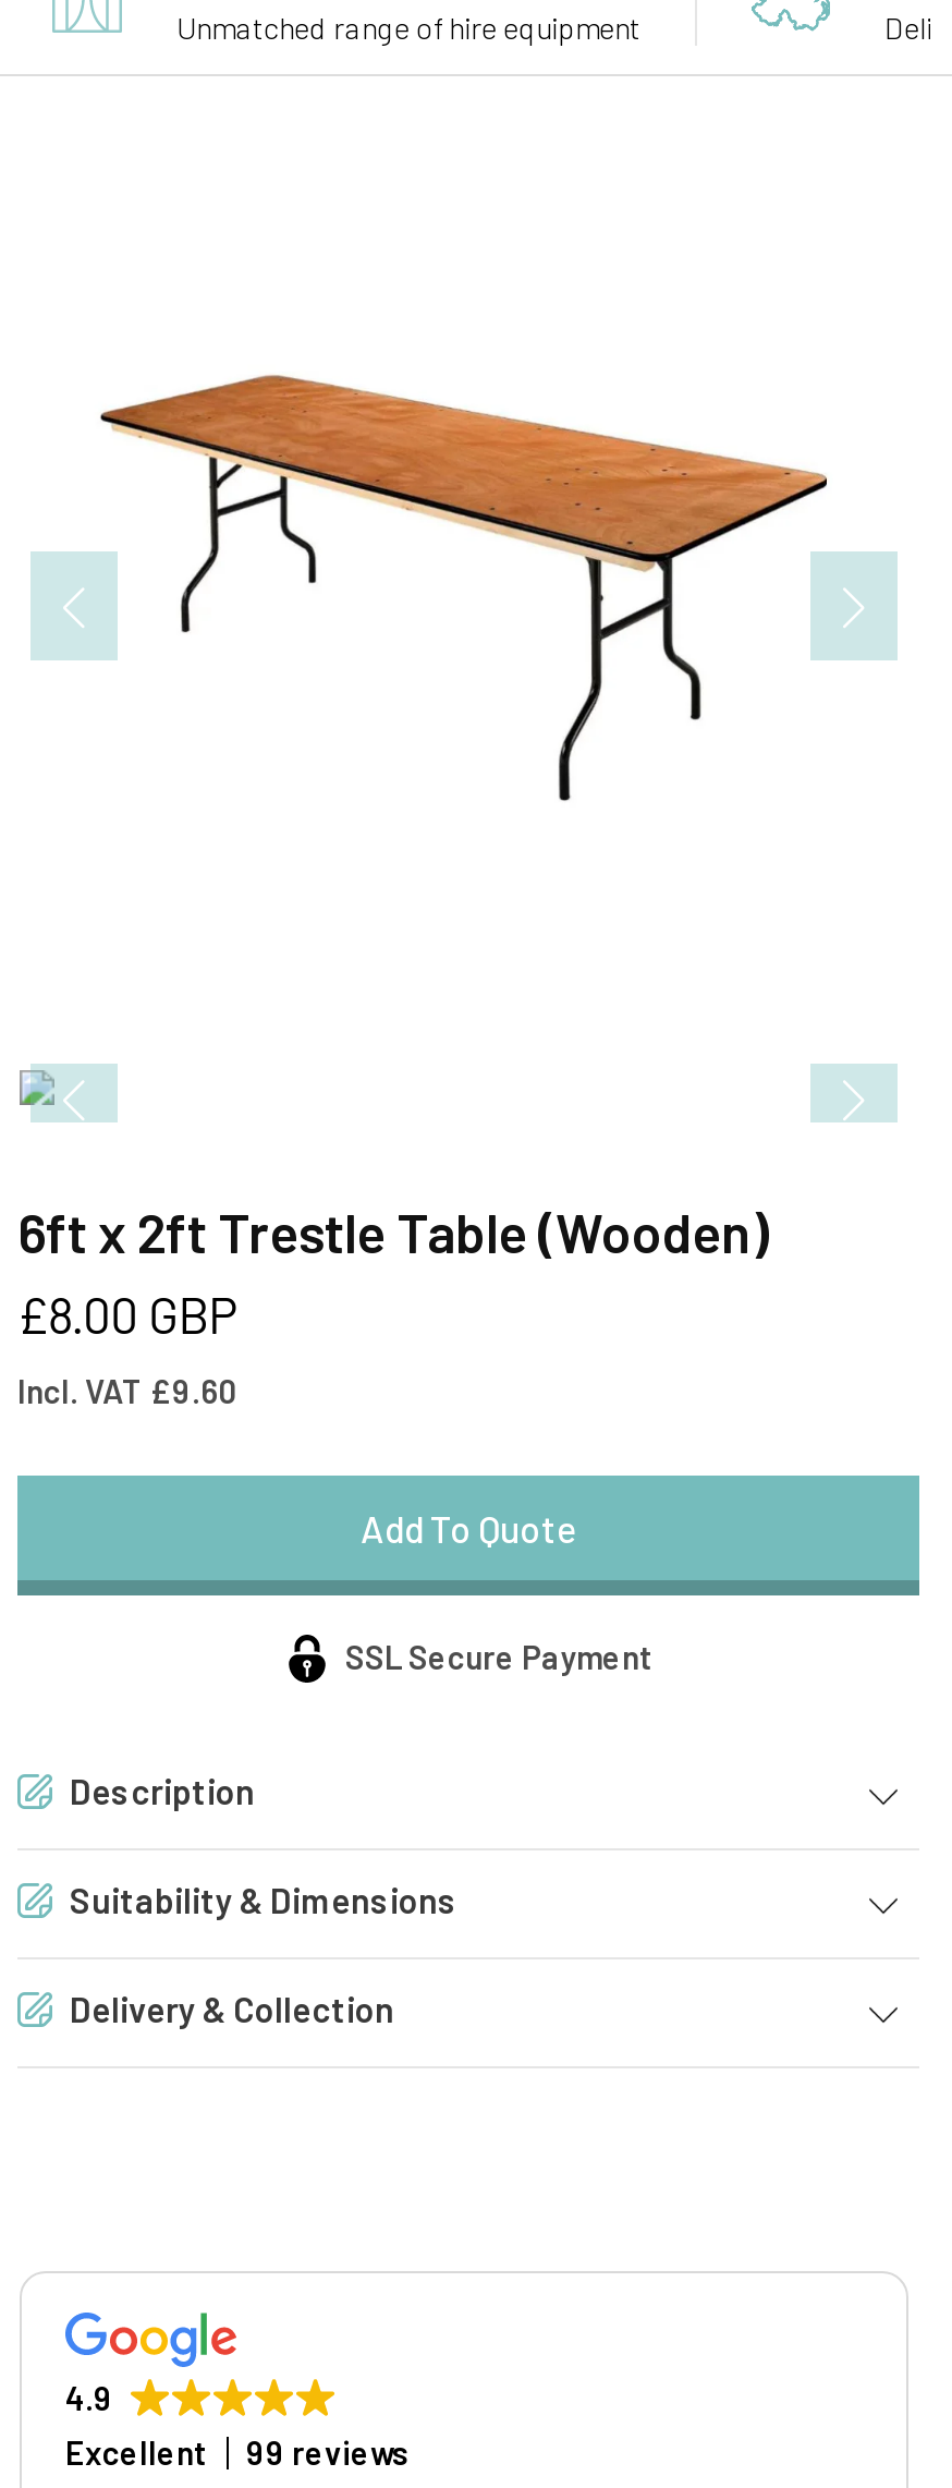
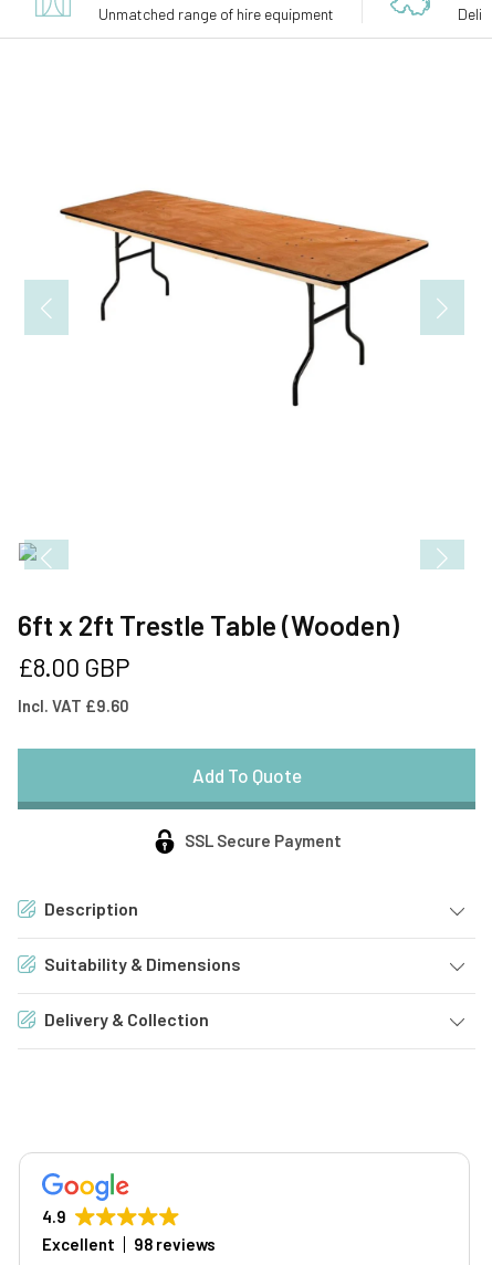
- Excellent 99 reviews
+ Excellent 98 reviews
